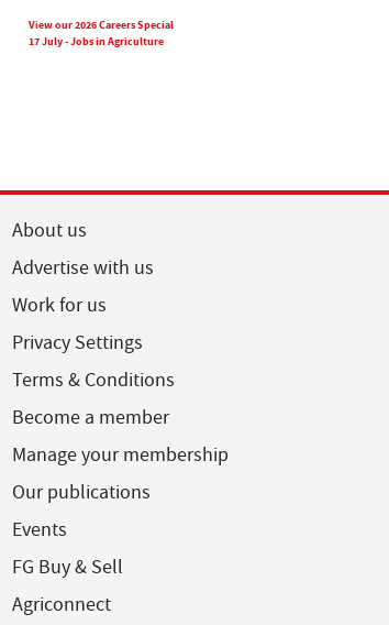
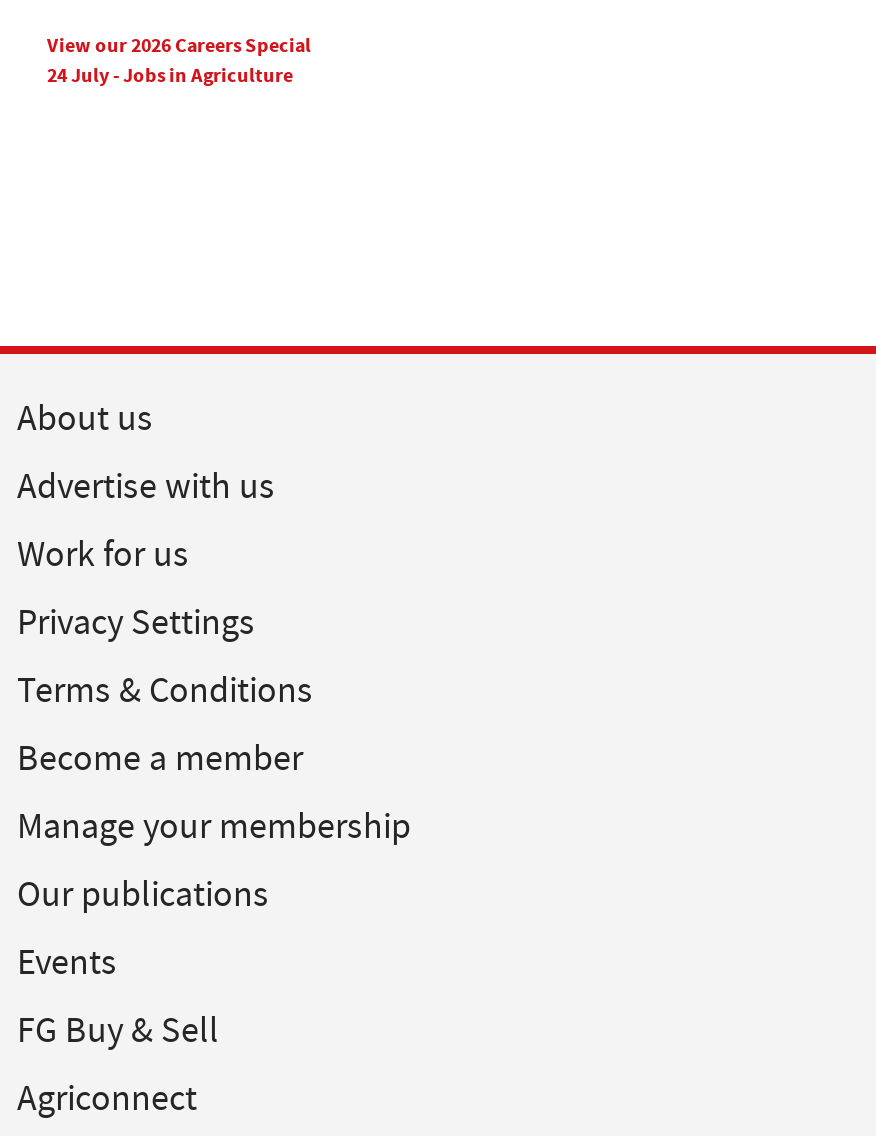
- 17 July - Jobs in Agriculture
+ 24 July - Jobs in Agriculture
